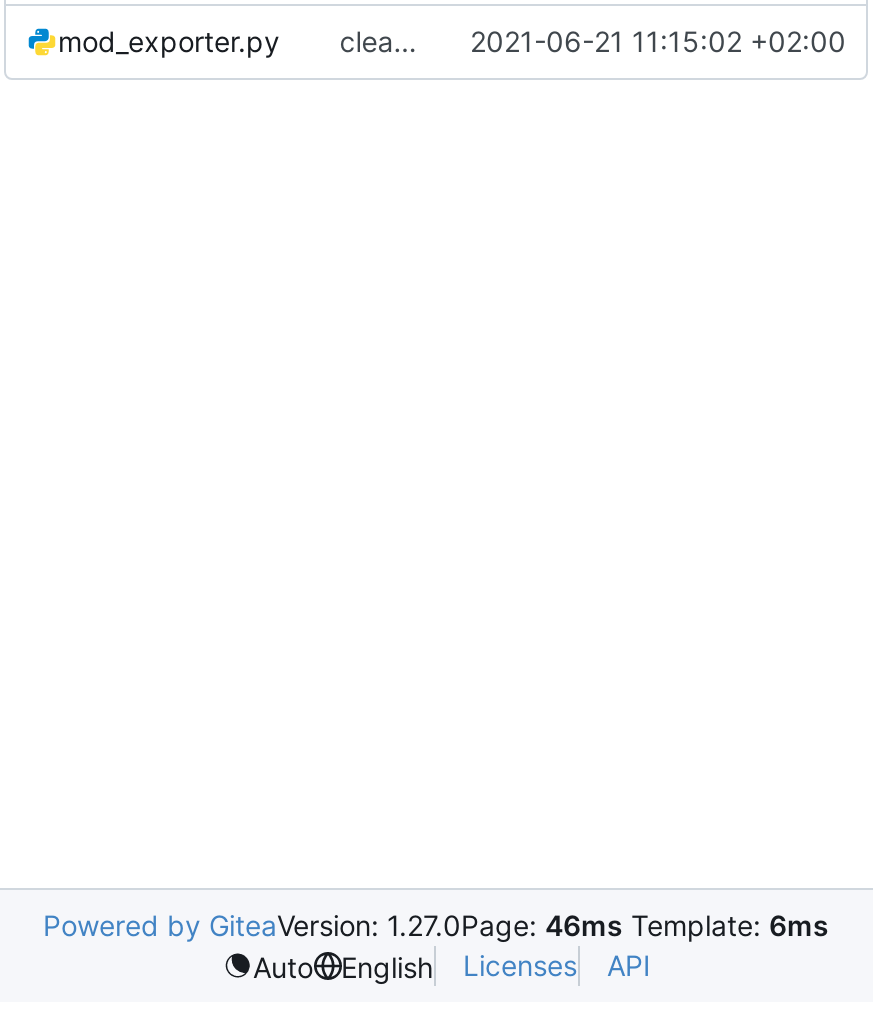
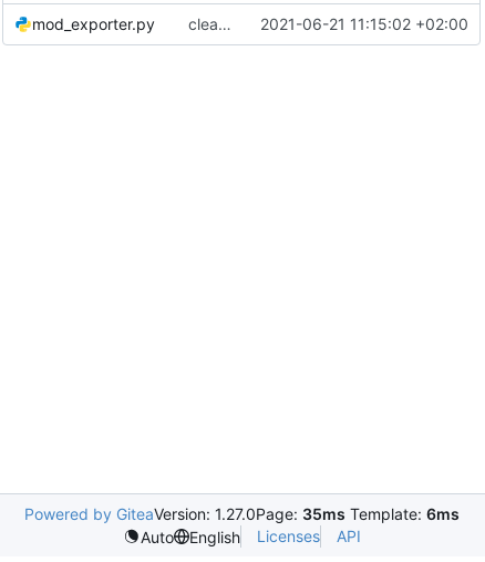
- Powered by GiteaVersion: 1.27.0Page: 46ms Template: 6ms
+ Powered by GiteaVersion: 1.27.0Page: 35ms Template: 6ms
